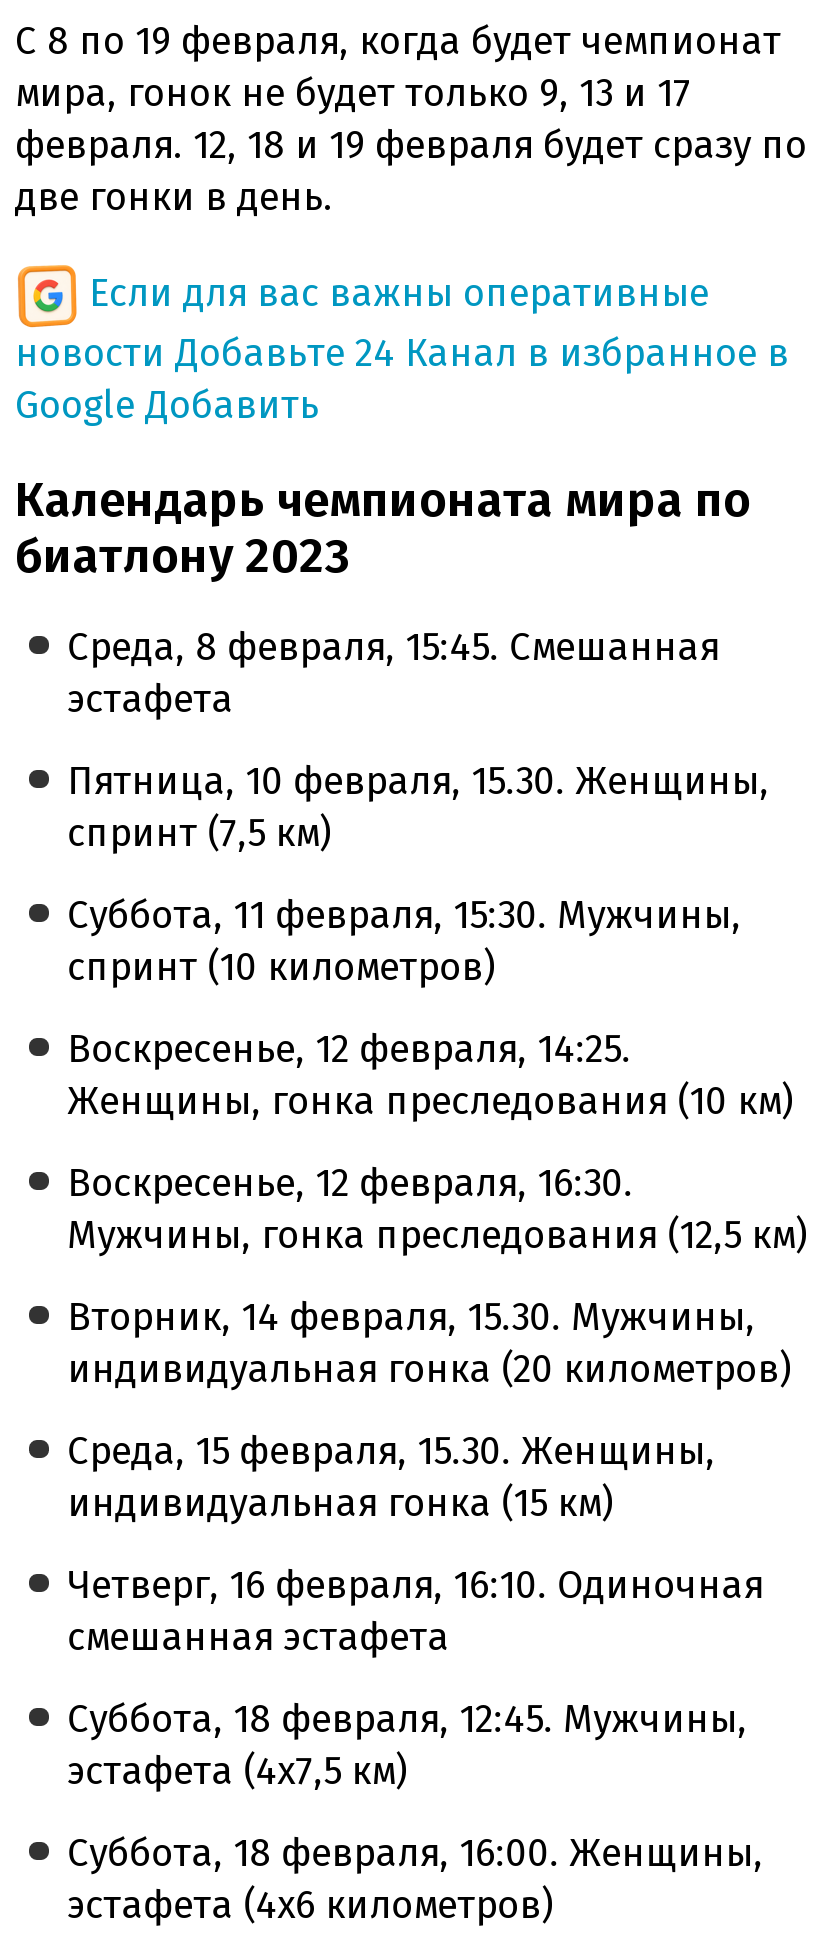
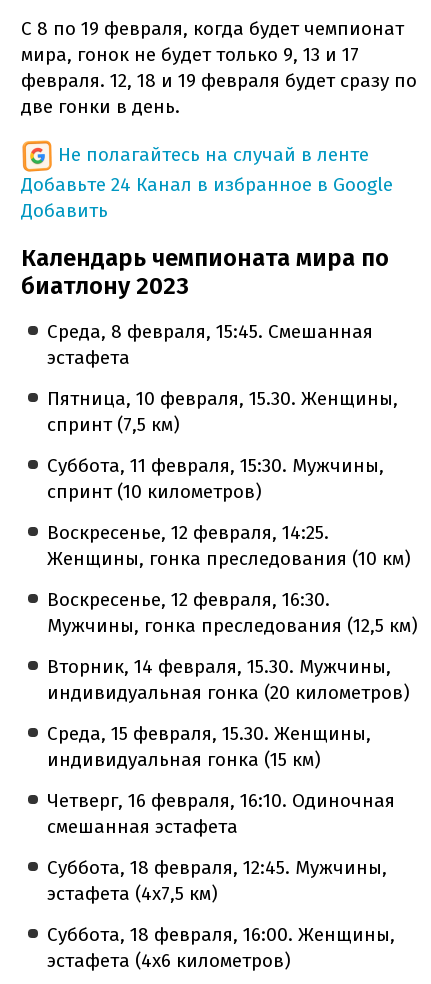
- Если для вас важны оперативные
- новости Добавьте 24 Канал в избранное в
- Google Добавить
+ Не полагайтесь на случай в ленте
+ Добавьте 24 Канал в избранное в Google
+ Добавить
